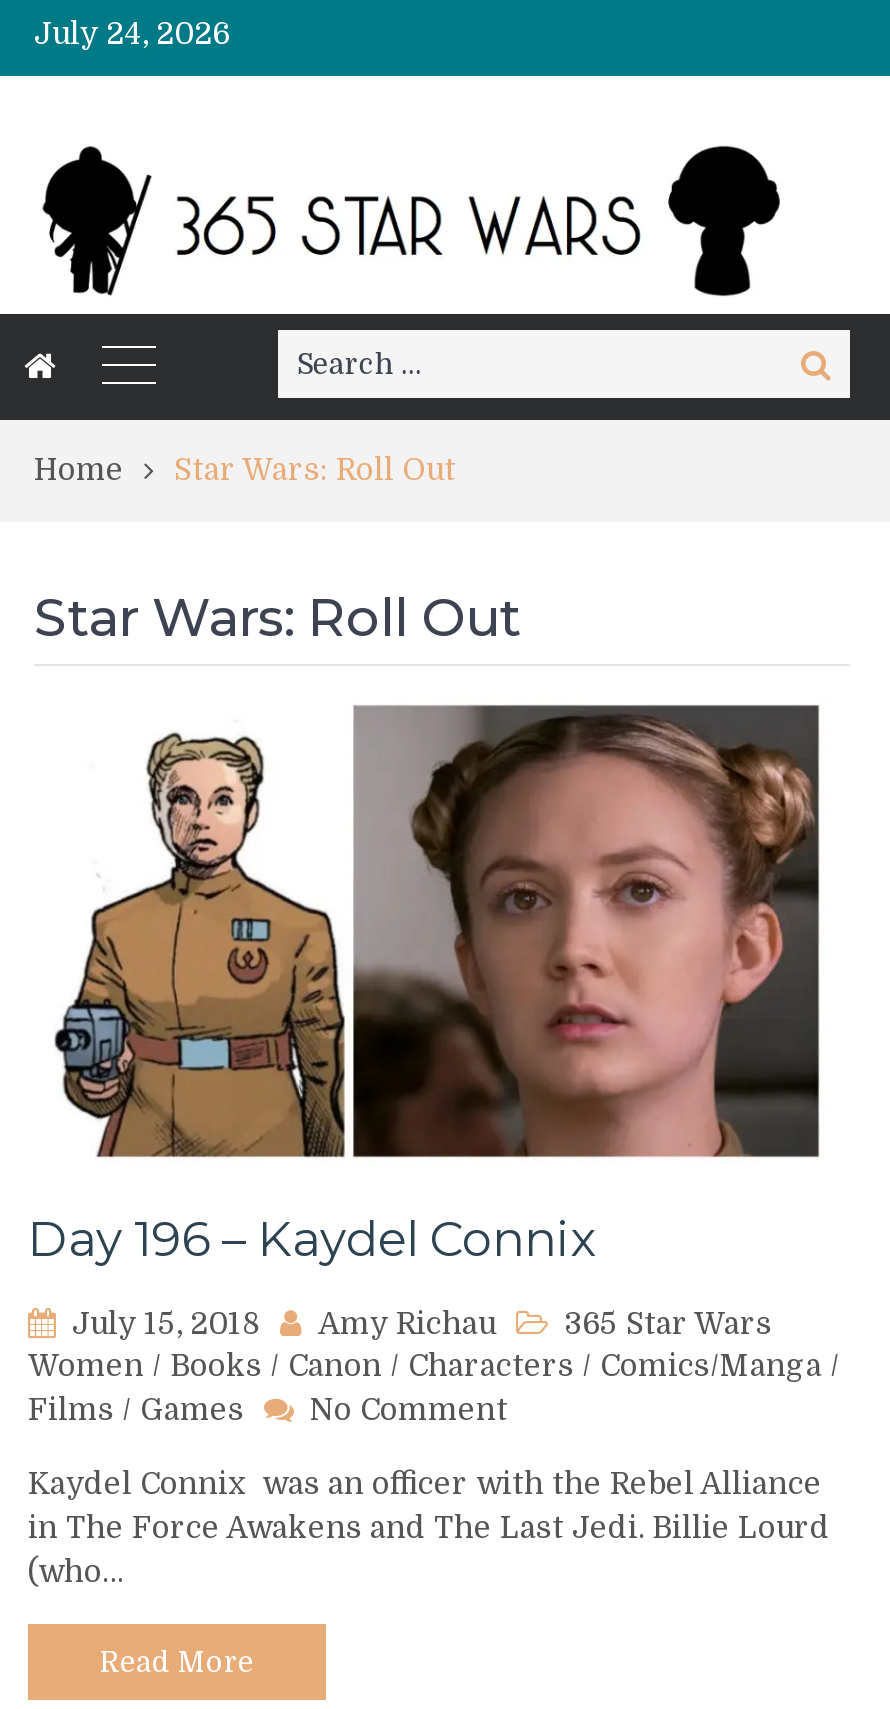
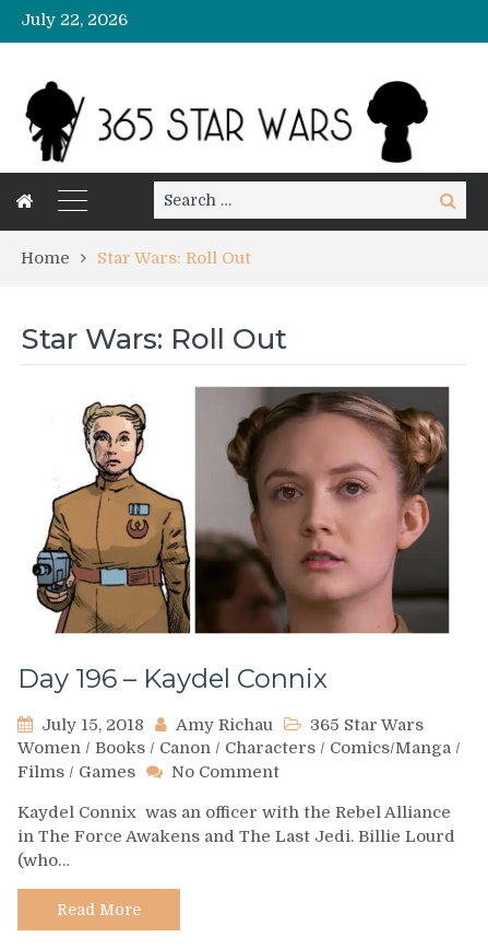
- July 24, 2026
+ July 22, 2026
